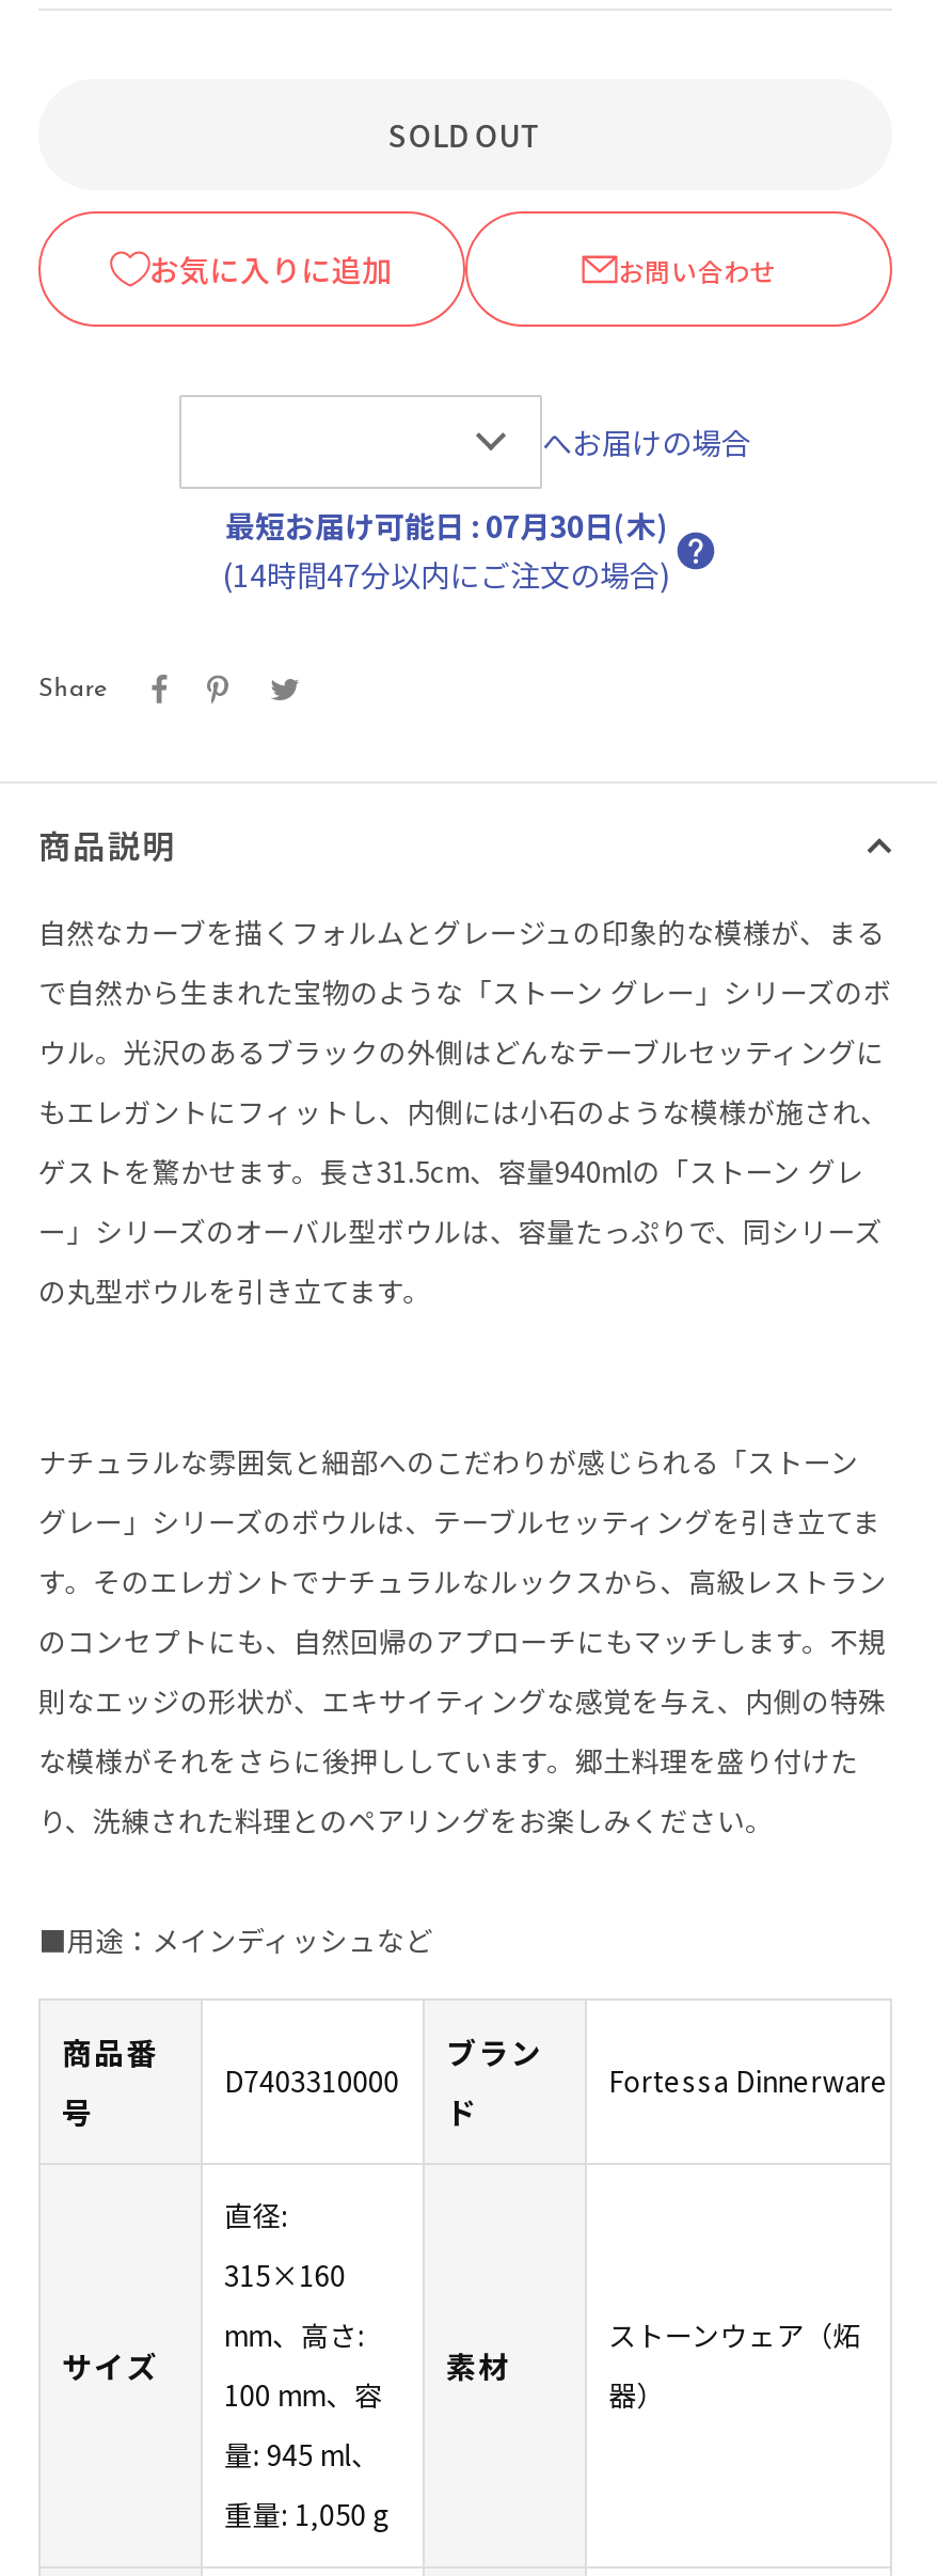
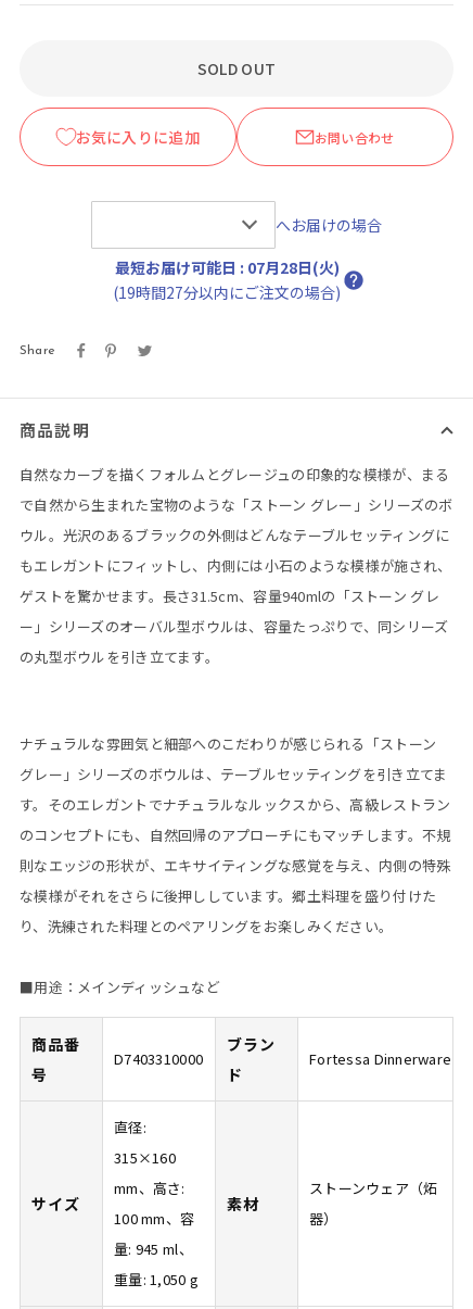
- 最短お届け可能日: 07月30日(木)
+ 最短お届け可能日: 07月28日(火)

- (14時間47分以内にご注文の場合)
+ (19時間27分以内にご注文の場合)
